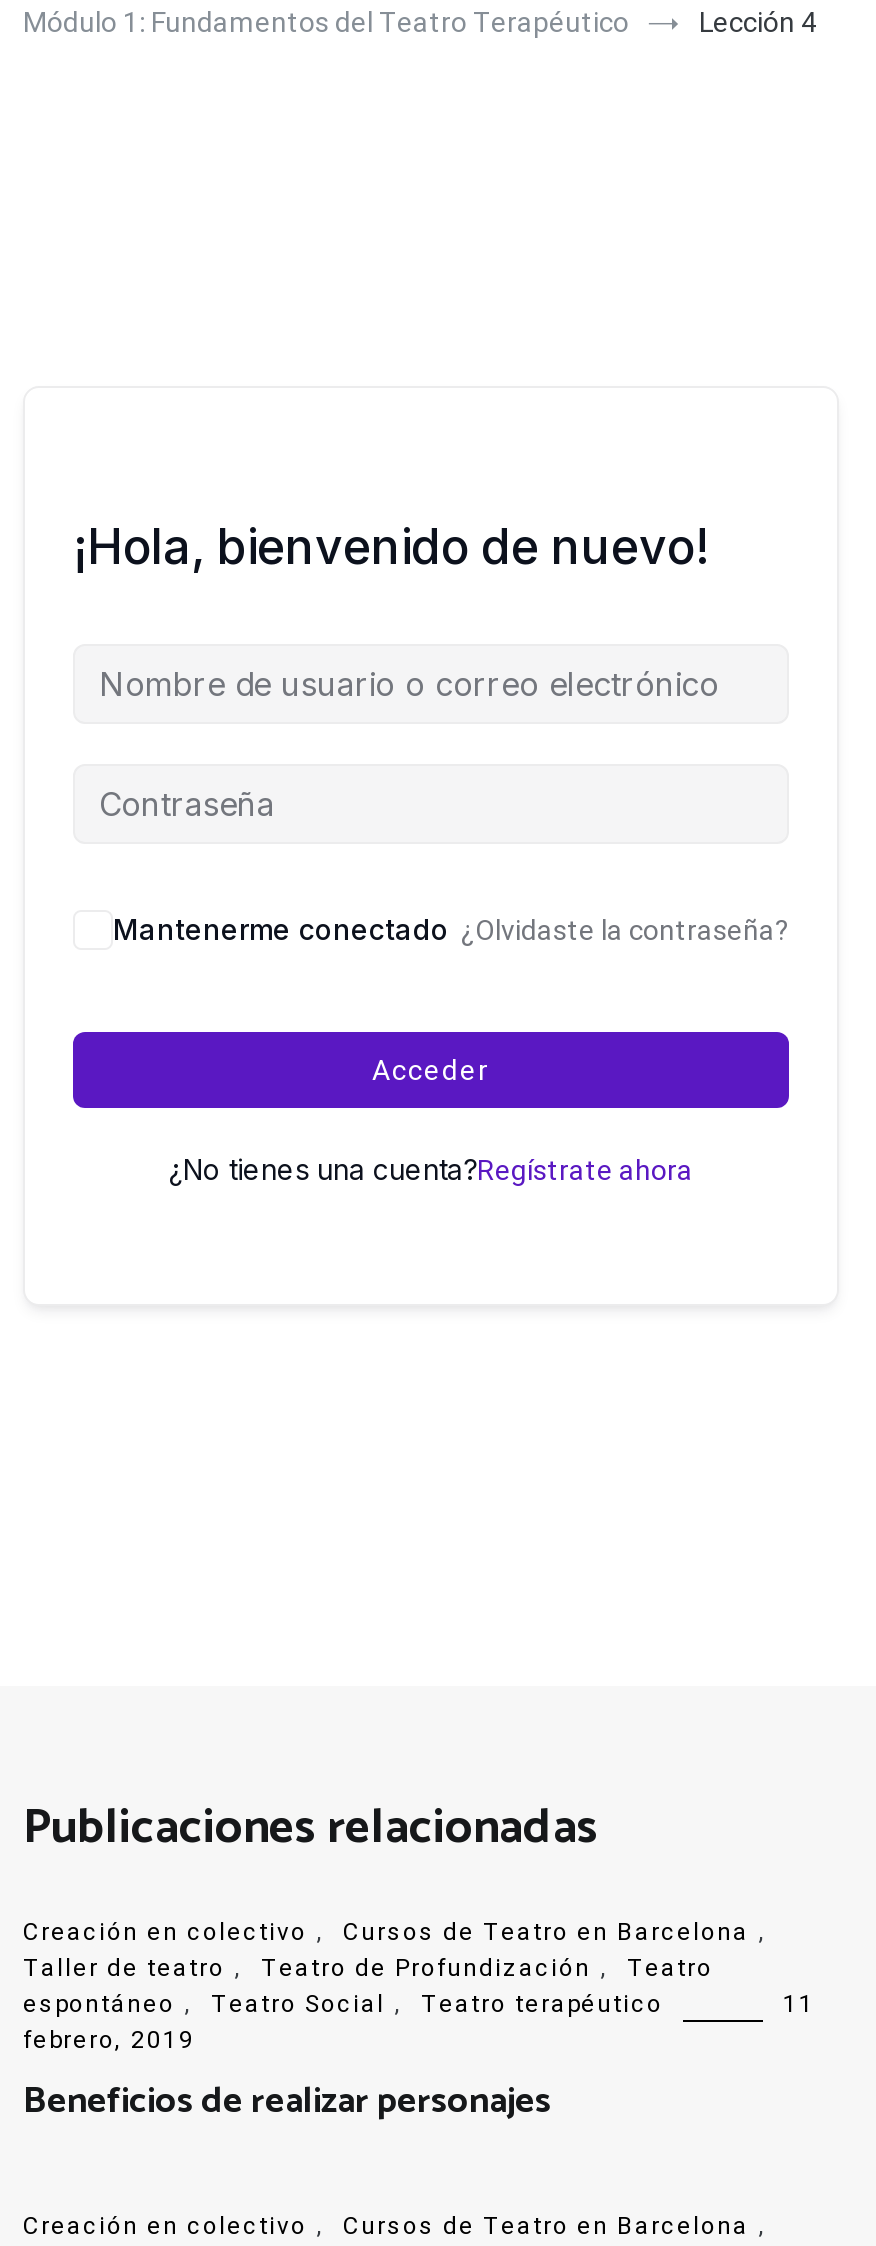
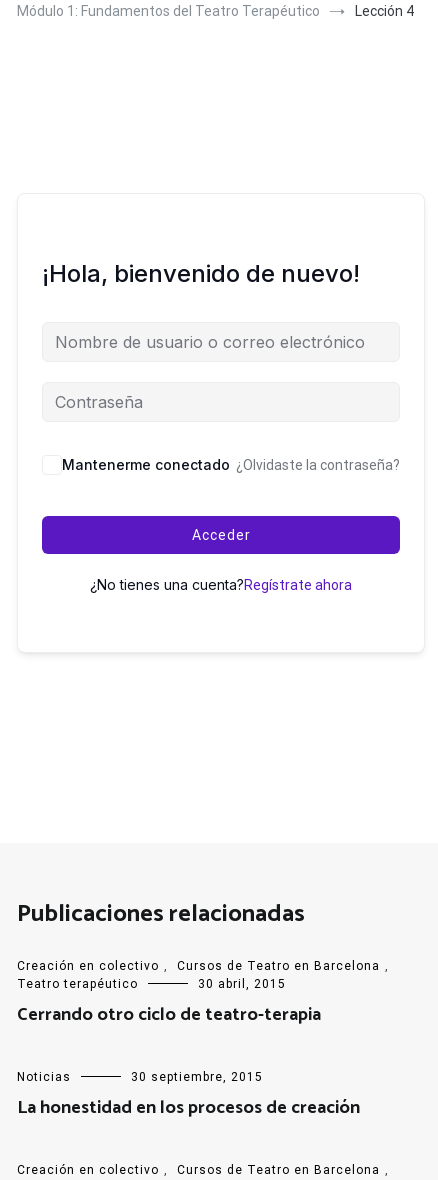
- Taller de teatro , Teatro de Profundización , Teatro
- espontáneo , Teatro Social , Teatro terapéutico
- 11
- febrero, 2019
- Beneficios de realizar personajes
+ Teatro terapéutico
+ 30 abril, 2015
+ Cerrando otro ciclo de teatro-terapia
+ Noticias
+ 30 septiembre, 2015
+ La honestidad en los procesos de creación
